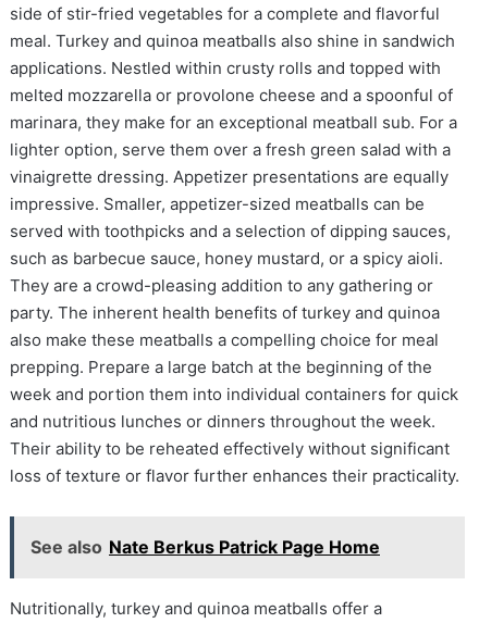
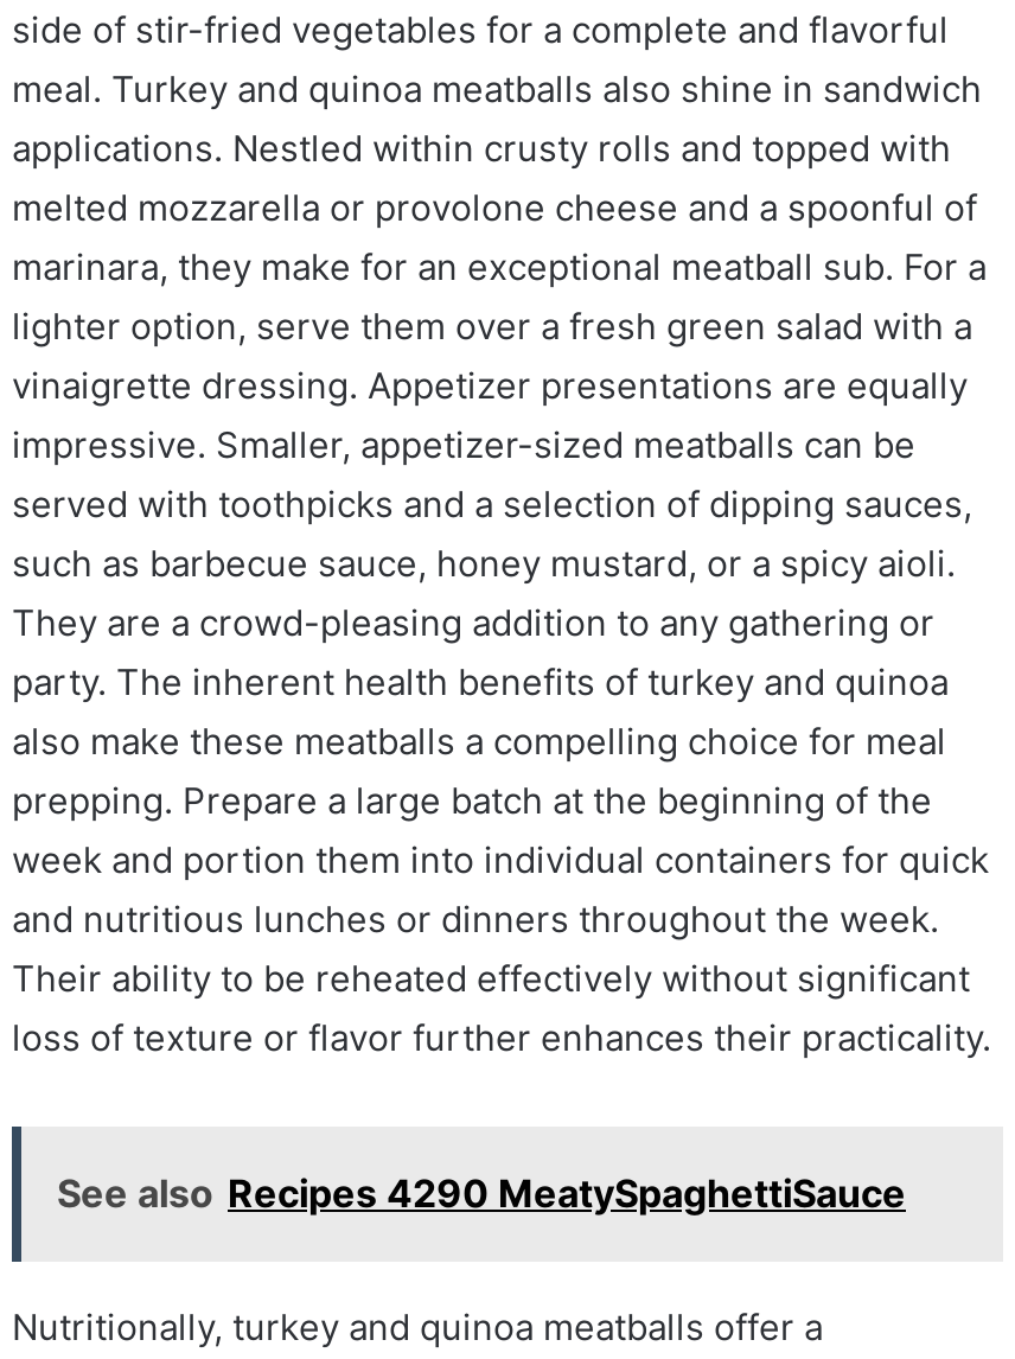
- See also Nate Berkus Patrick Page Home
+ See also Recipes 4290 MeatySpaghettiSauce
